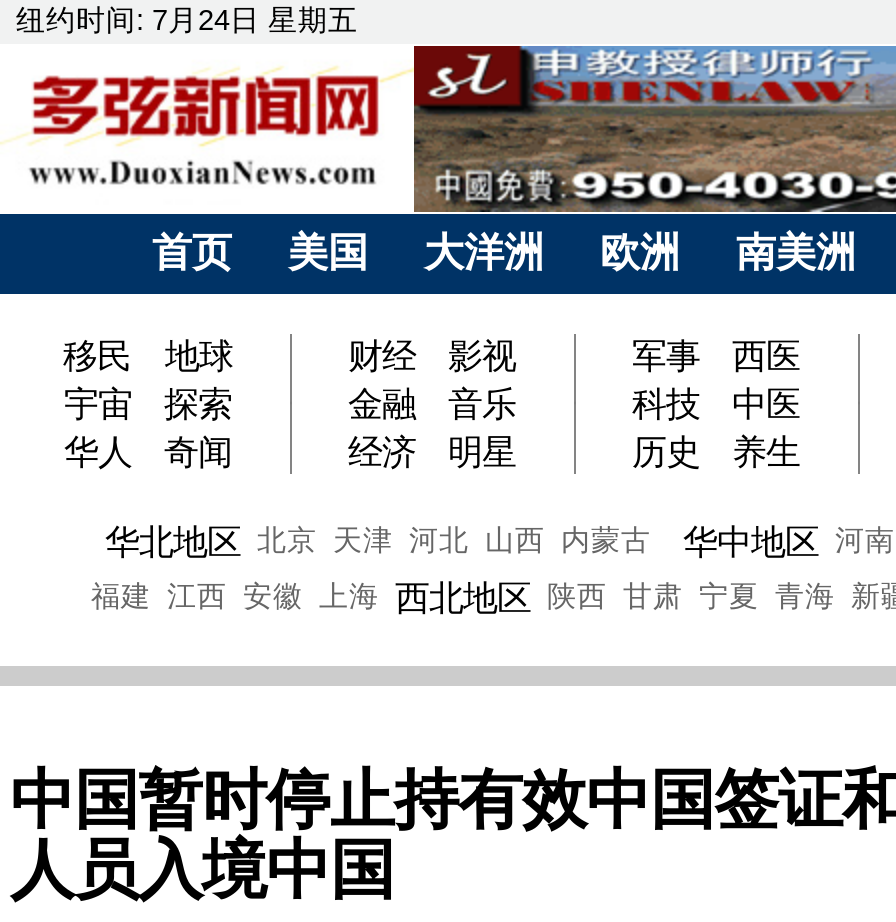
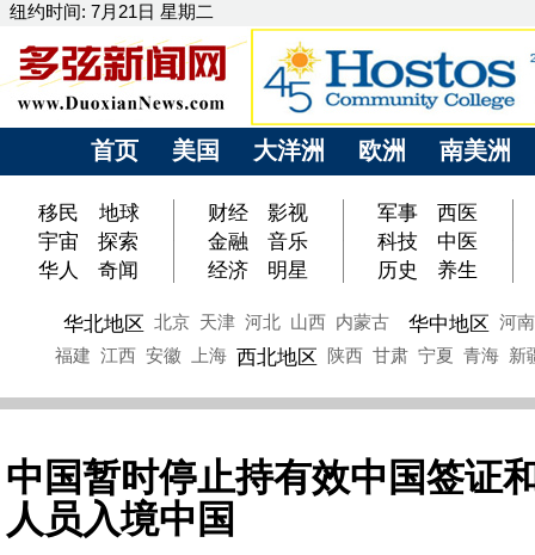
- 纽约时间: 7月24日 星期五
+ 纽约时间: 7月21日 星期二

- [image]
+ [image]
